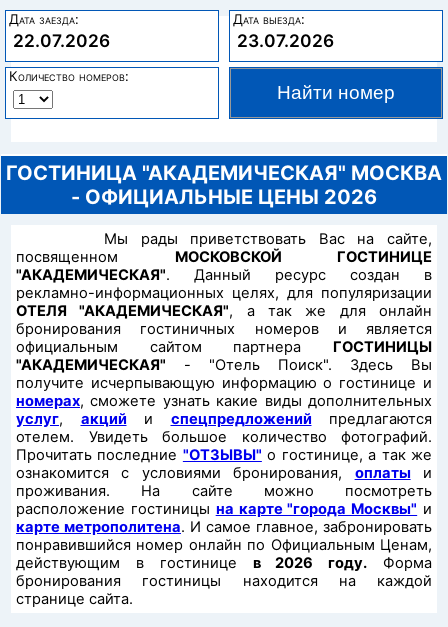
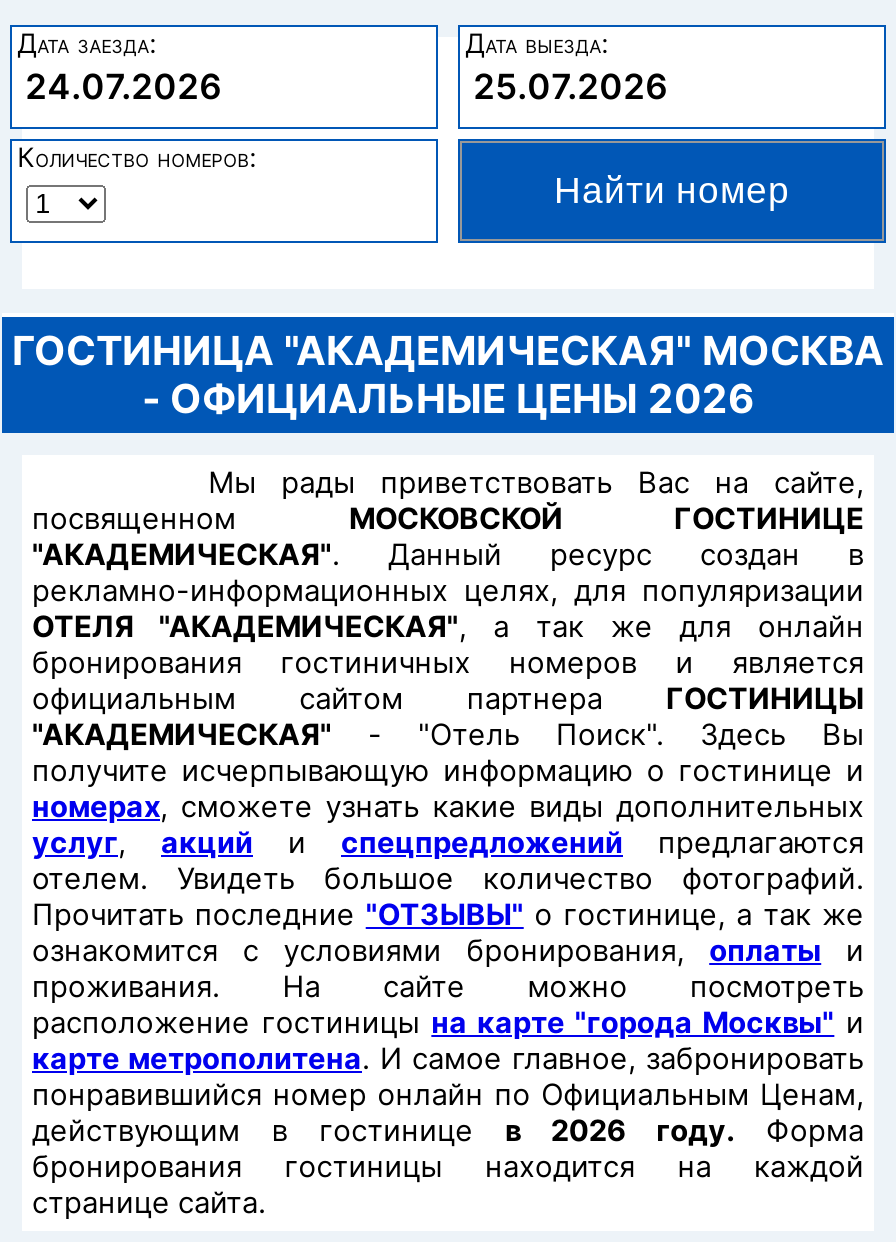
- 22.07.2026
+ 24.07.2026

- 23.07.2026
+ 25.07.2026
